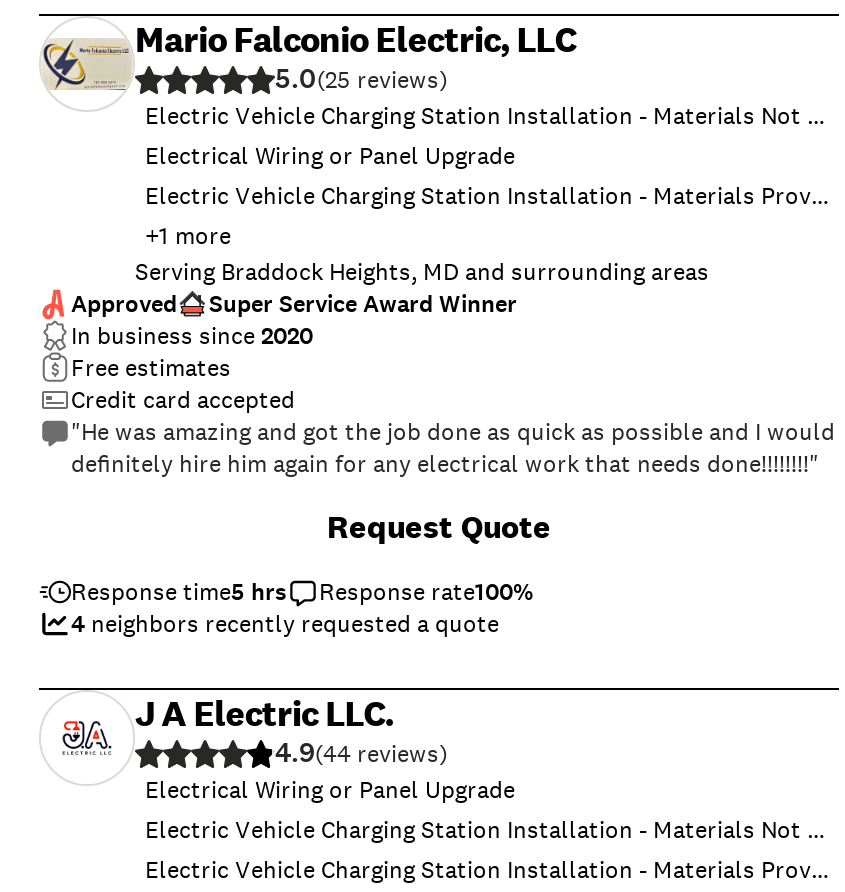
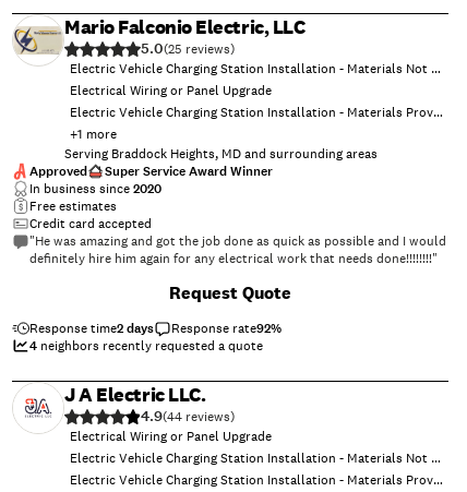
- Response time5 hrs
+ Response time2 days

- Response rate100%
+ Response rate92%
